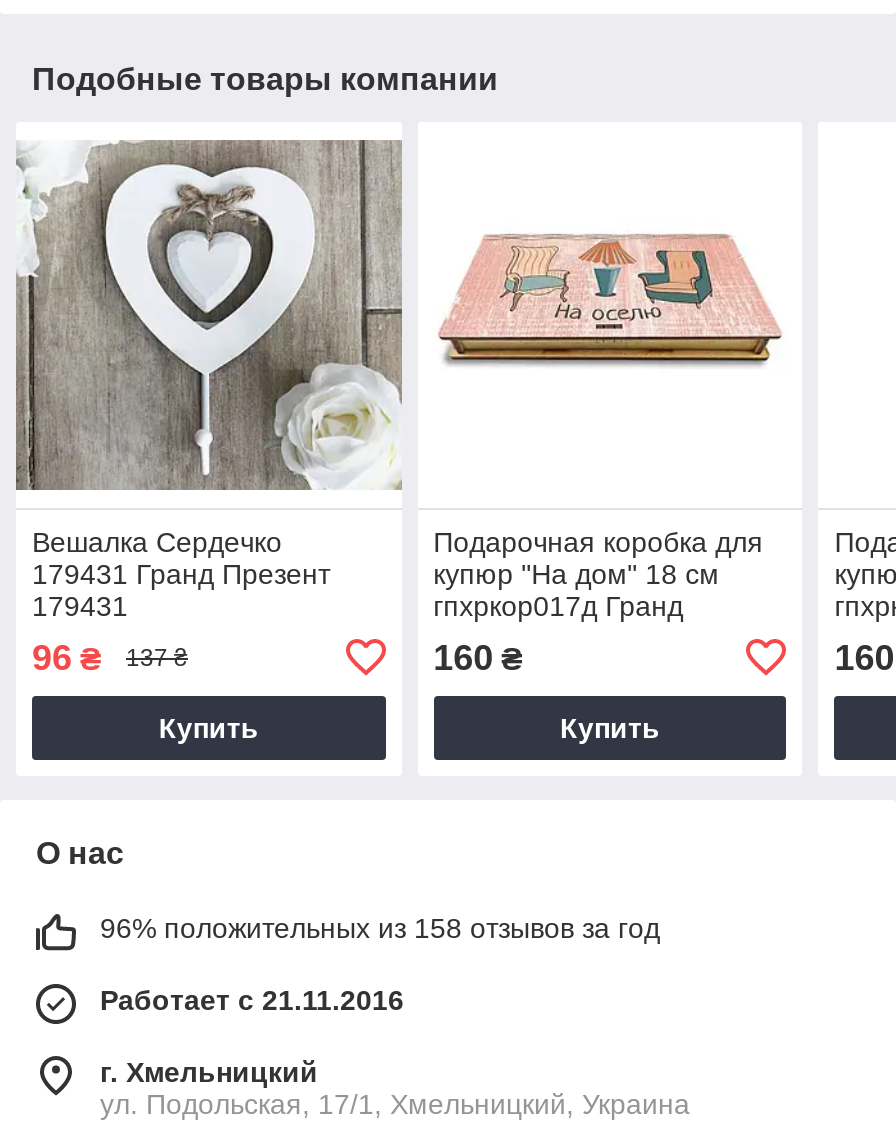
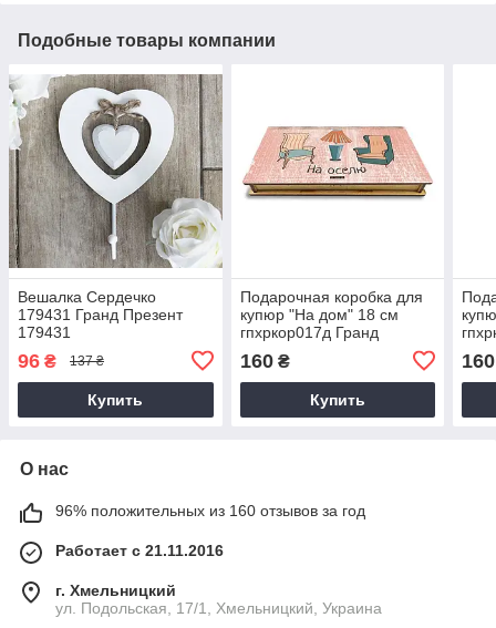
- 96% положительных из 158 отзывов за год
+ 96% положительных из 160 отзывов за год
